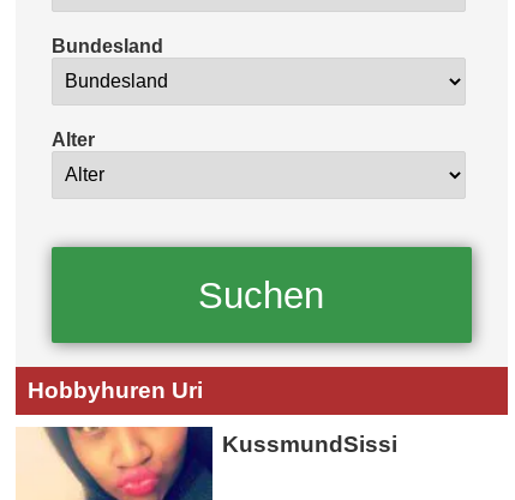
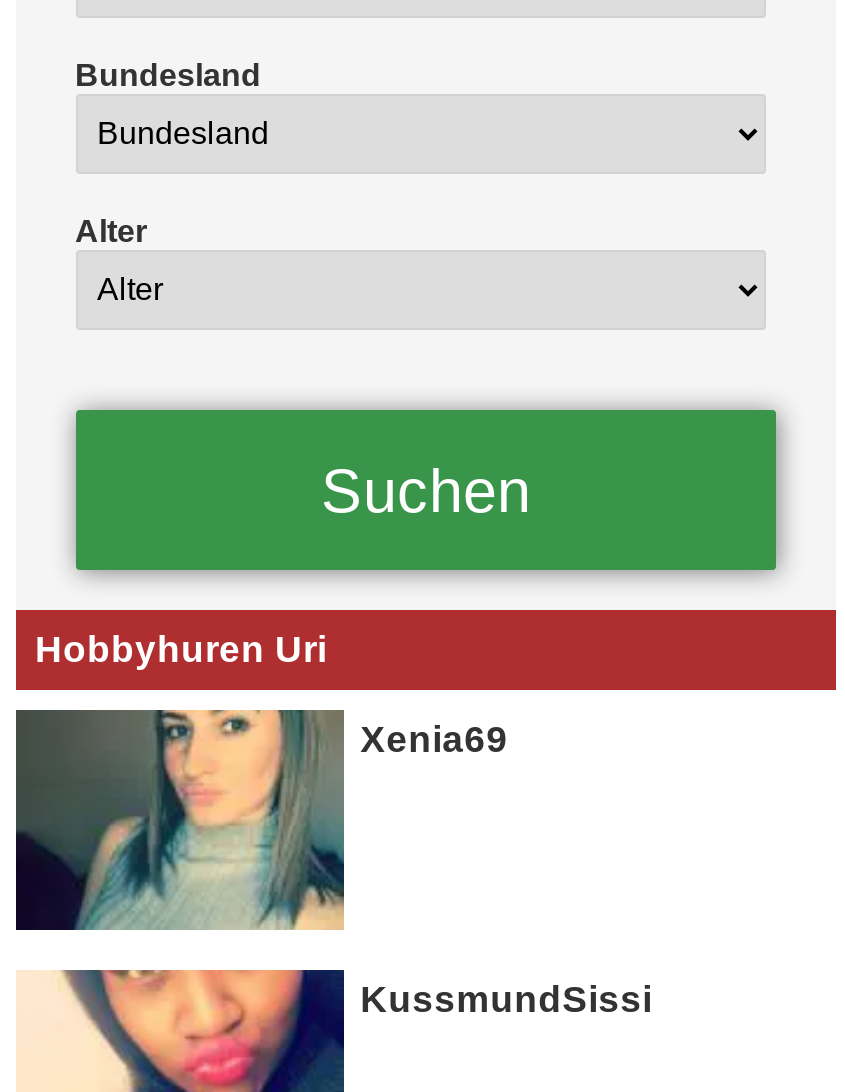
+ [image]
+ Xenia69
